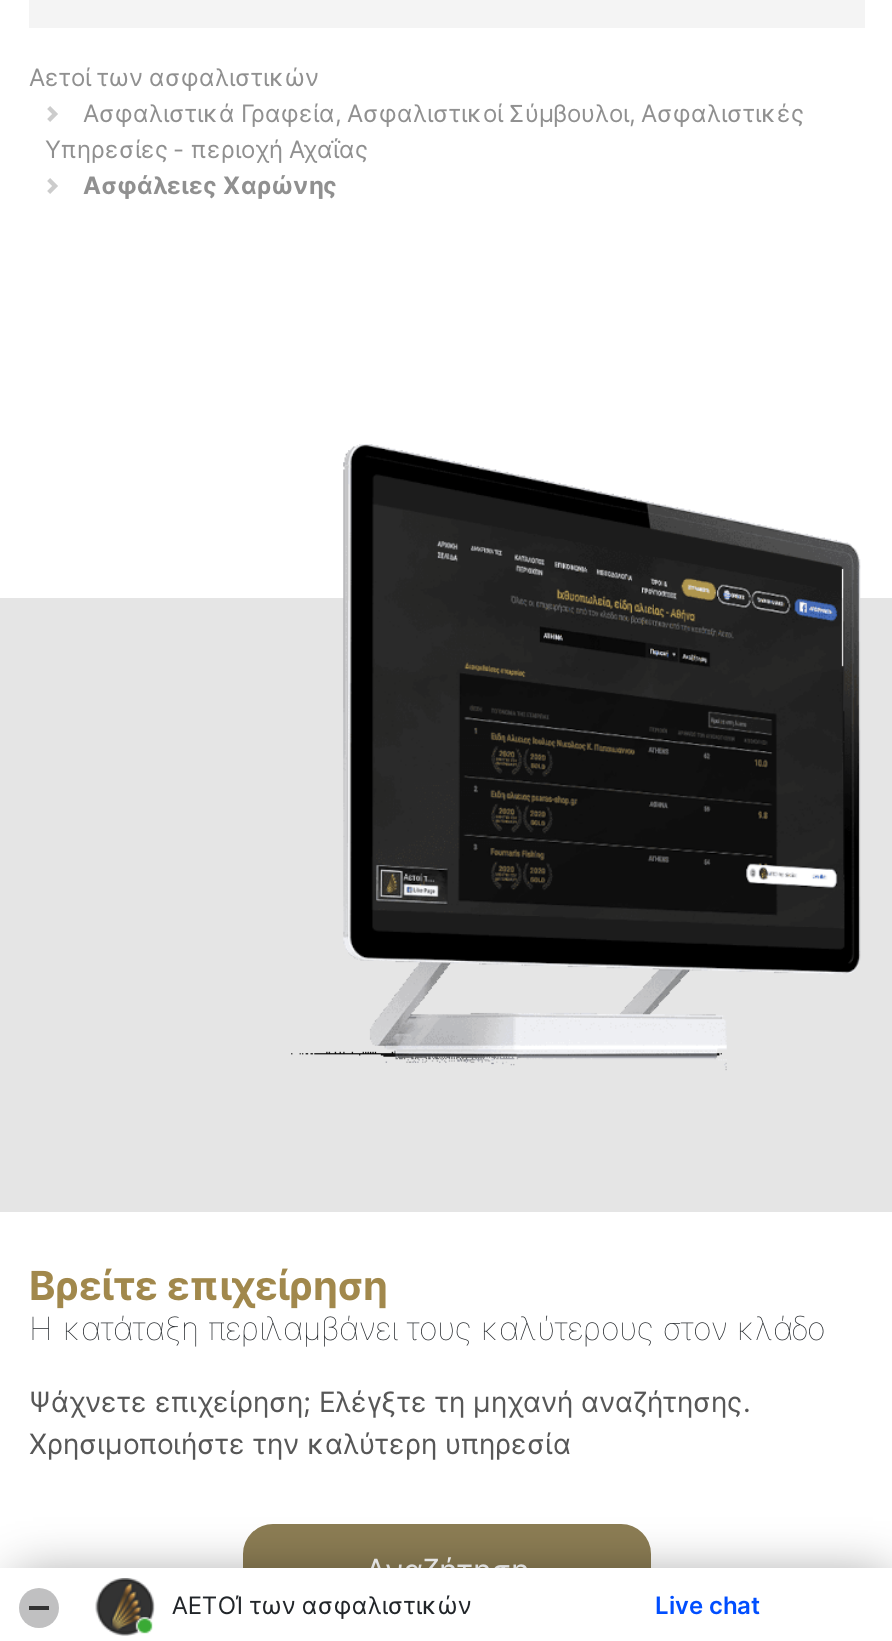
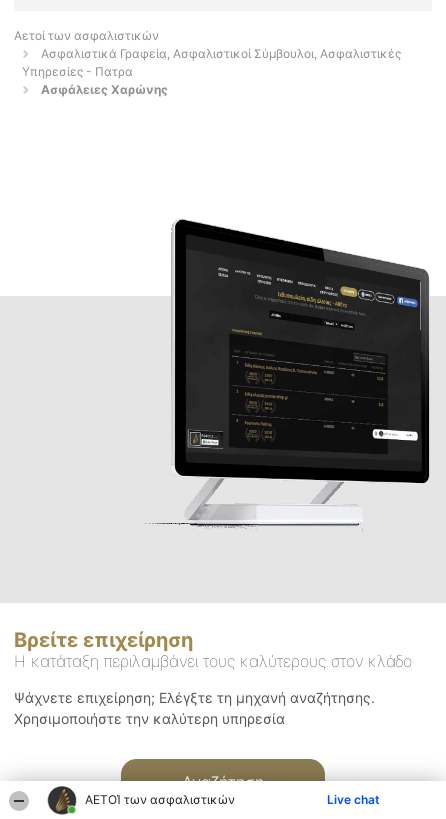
- Υπηρεσίες - περιοχή Αχαΐας
+ Υπηρεσίες - Πατρα
